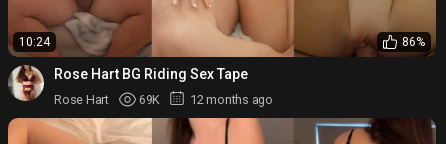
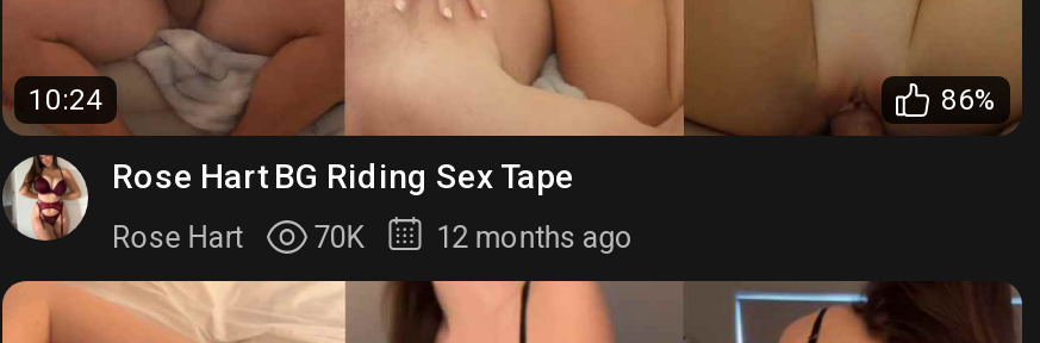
- 69K 12 months ago
+ 70K 12 months ago
